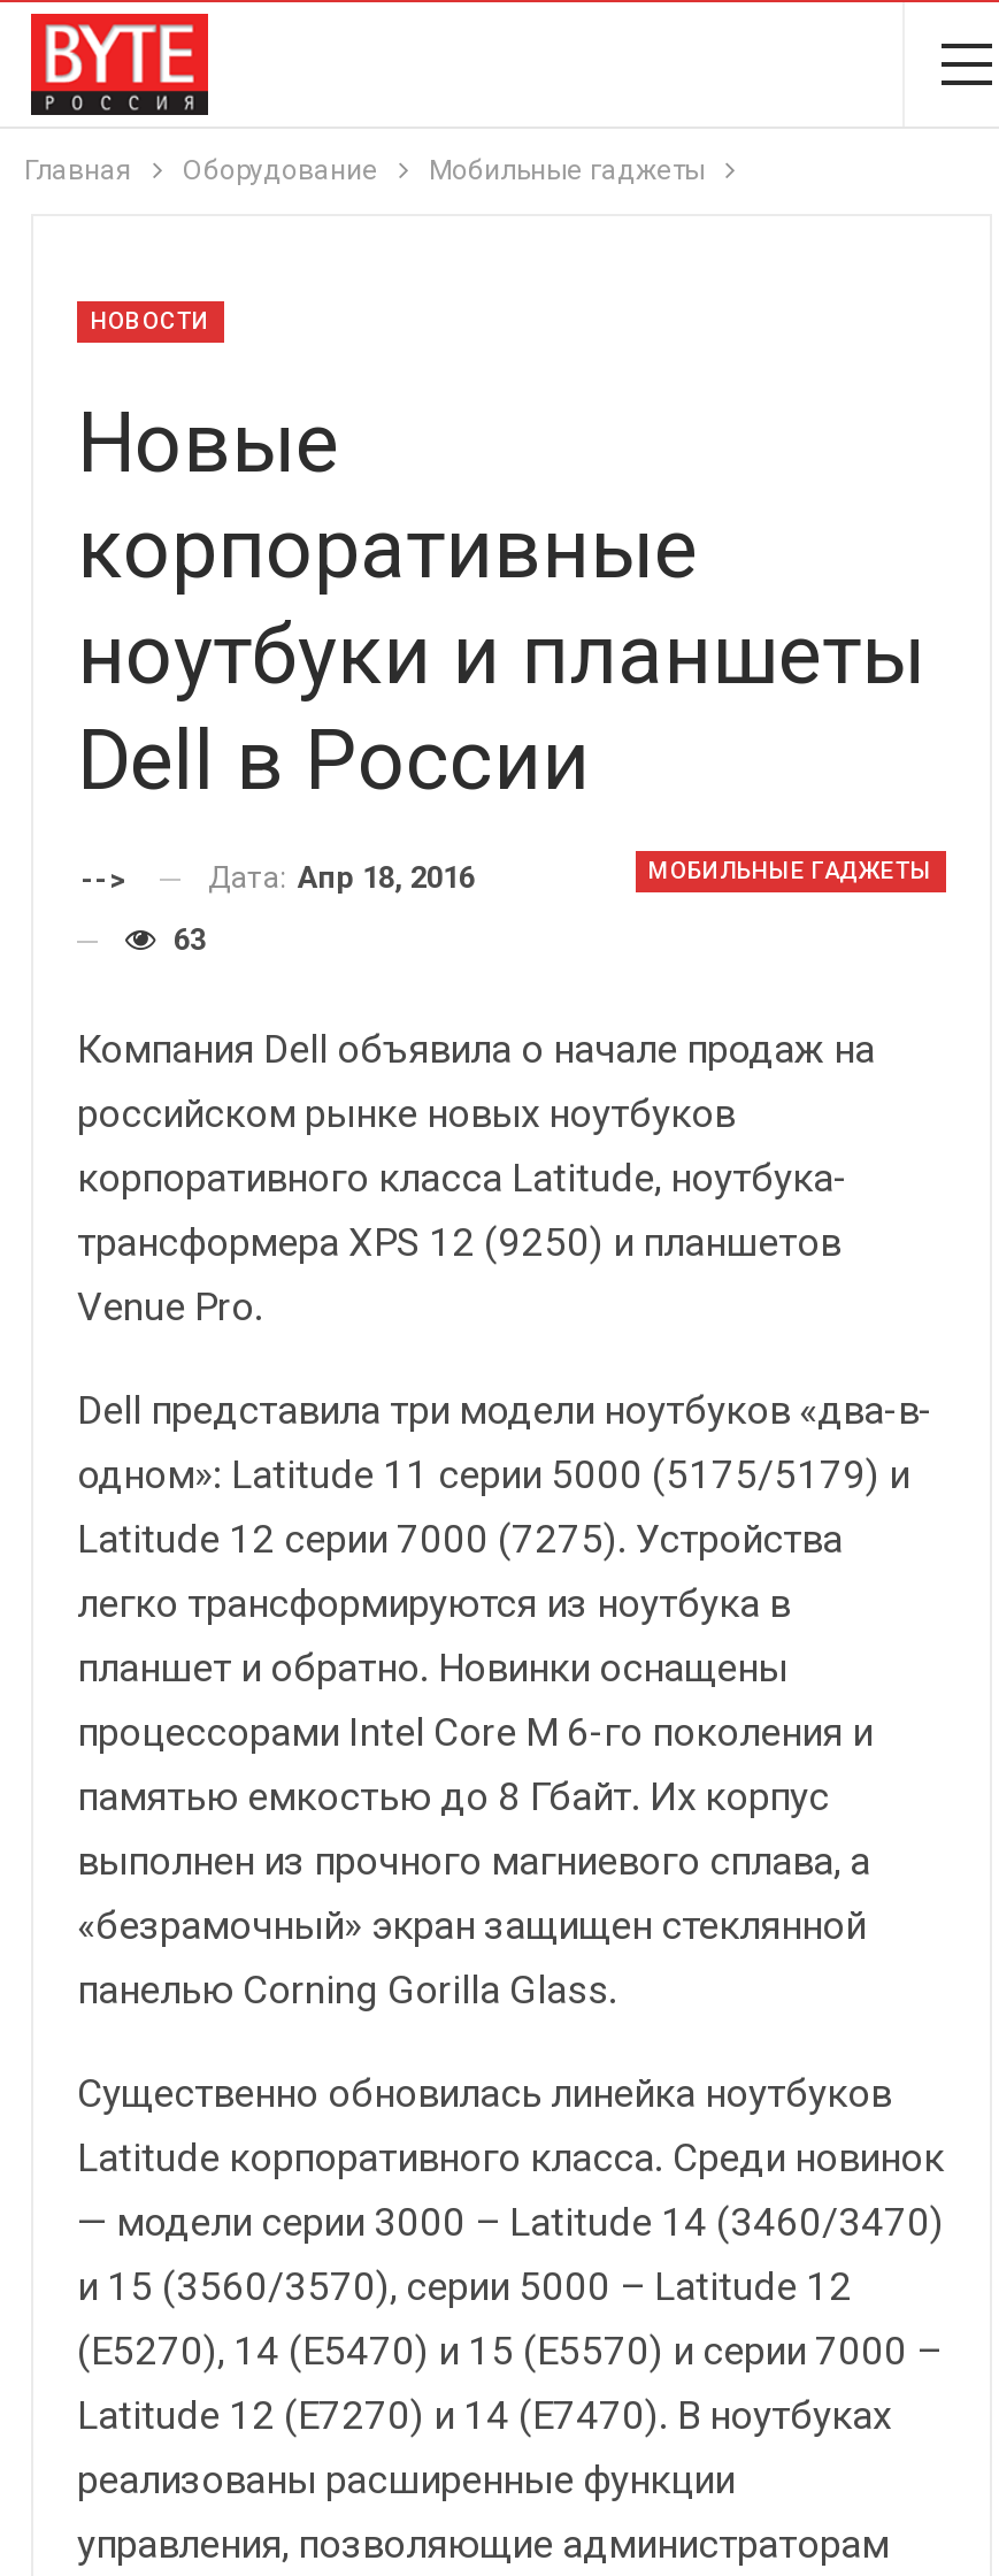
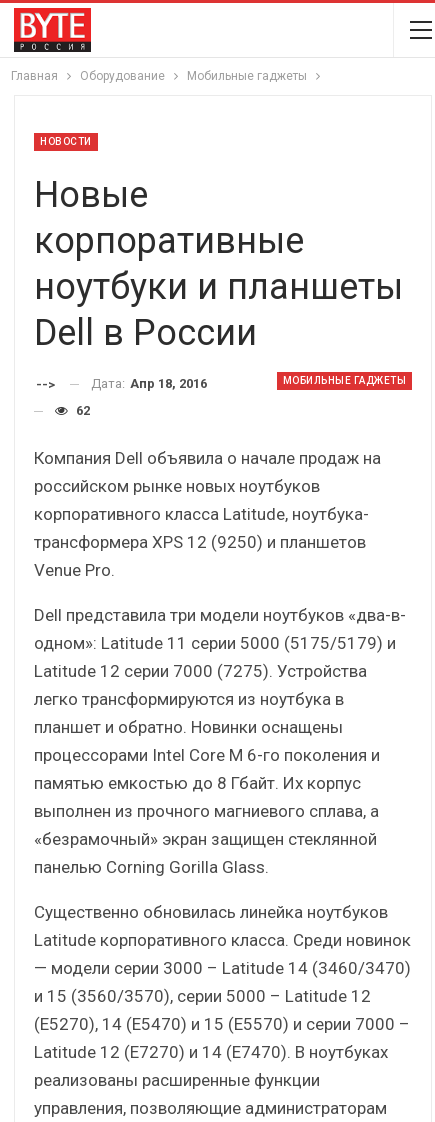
- 63
+ 62
